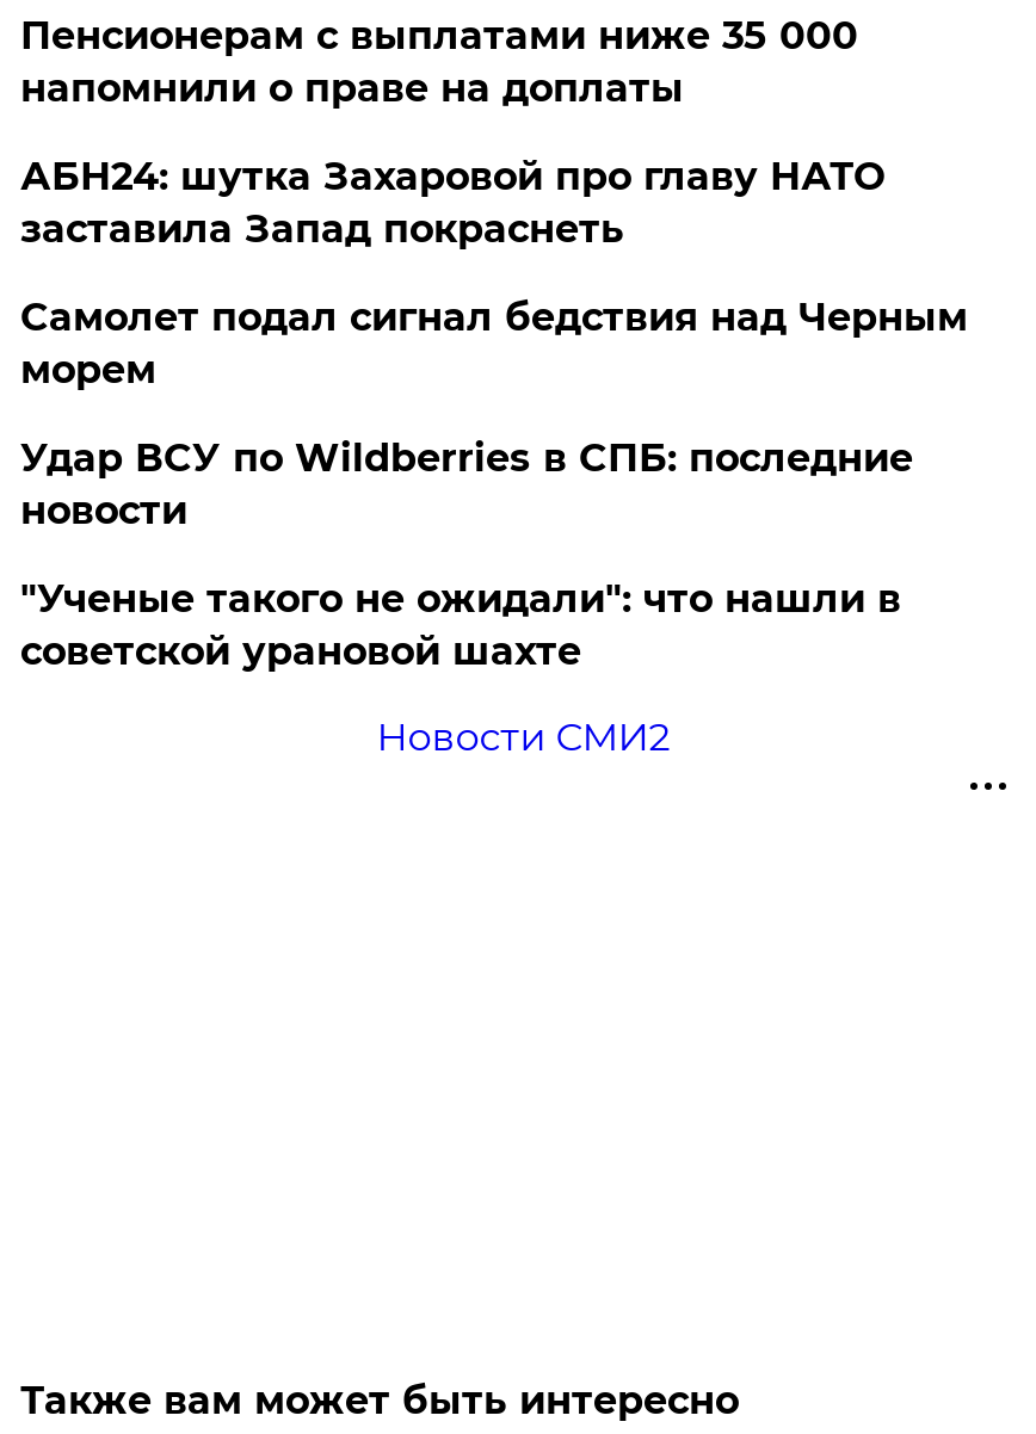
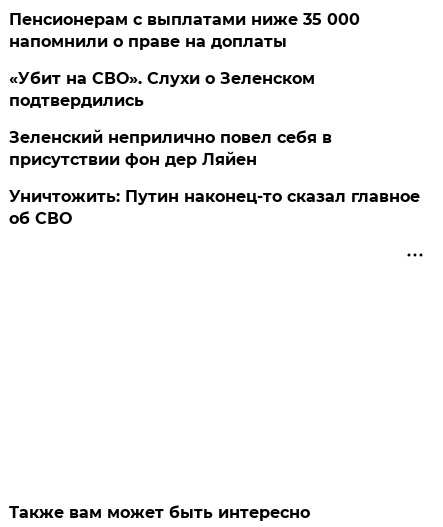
- АБН24: шутка Захаровой про главу НАТО
- заставила Запад покраснеть
- Самолет подал сигнал бедствия над Черным
- морем
- Удар ВСУ по Wildberries в СПБ: последние
- новости
- "Ученые такого не ожидали": что нашли в
- советской урановой шахте
- Новости СМИ2
+ «Убит на СВО». Слухи о Зеленском
+ подтвердились
+ Зеленский неприлично повел cебя в
+ присутствии фон дер Ляйен
+ Уничтожить: Путин наконец-то сказал главное
+ об СВО
